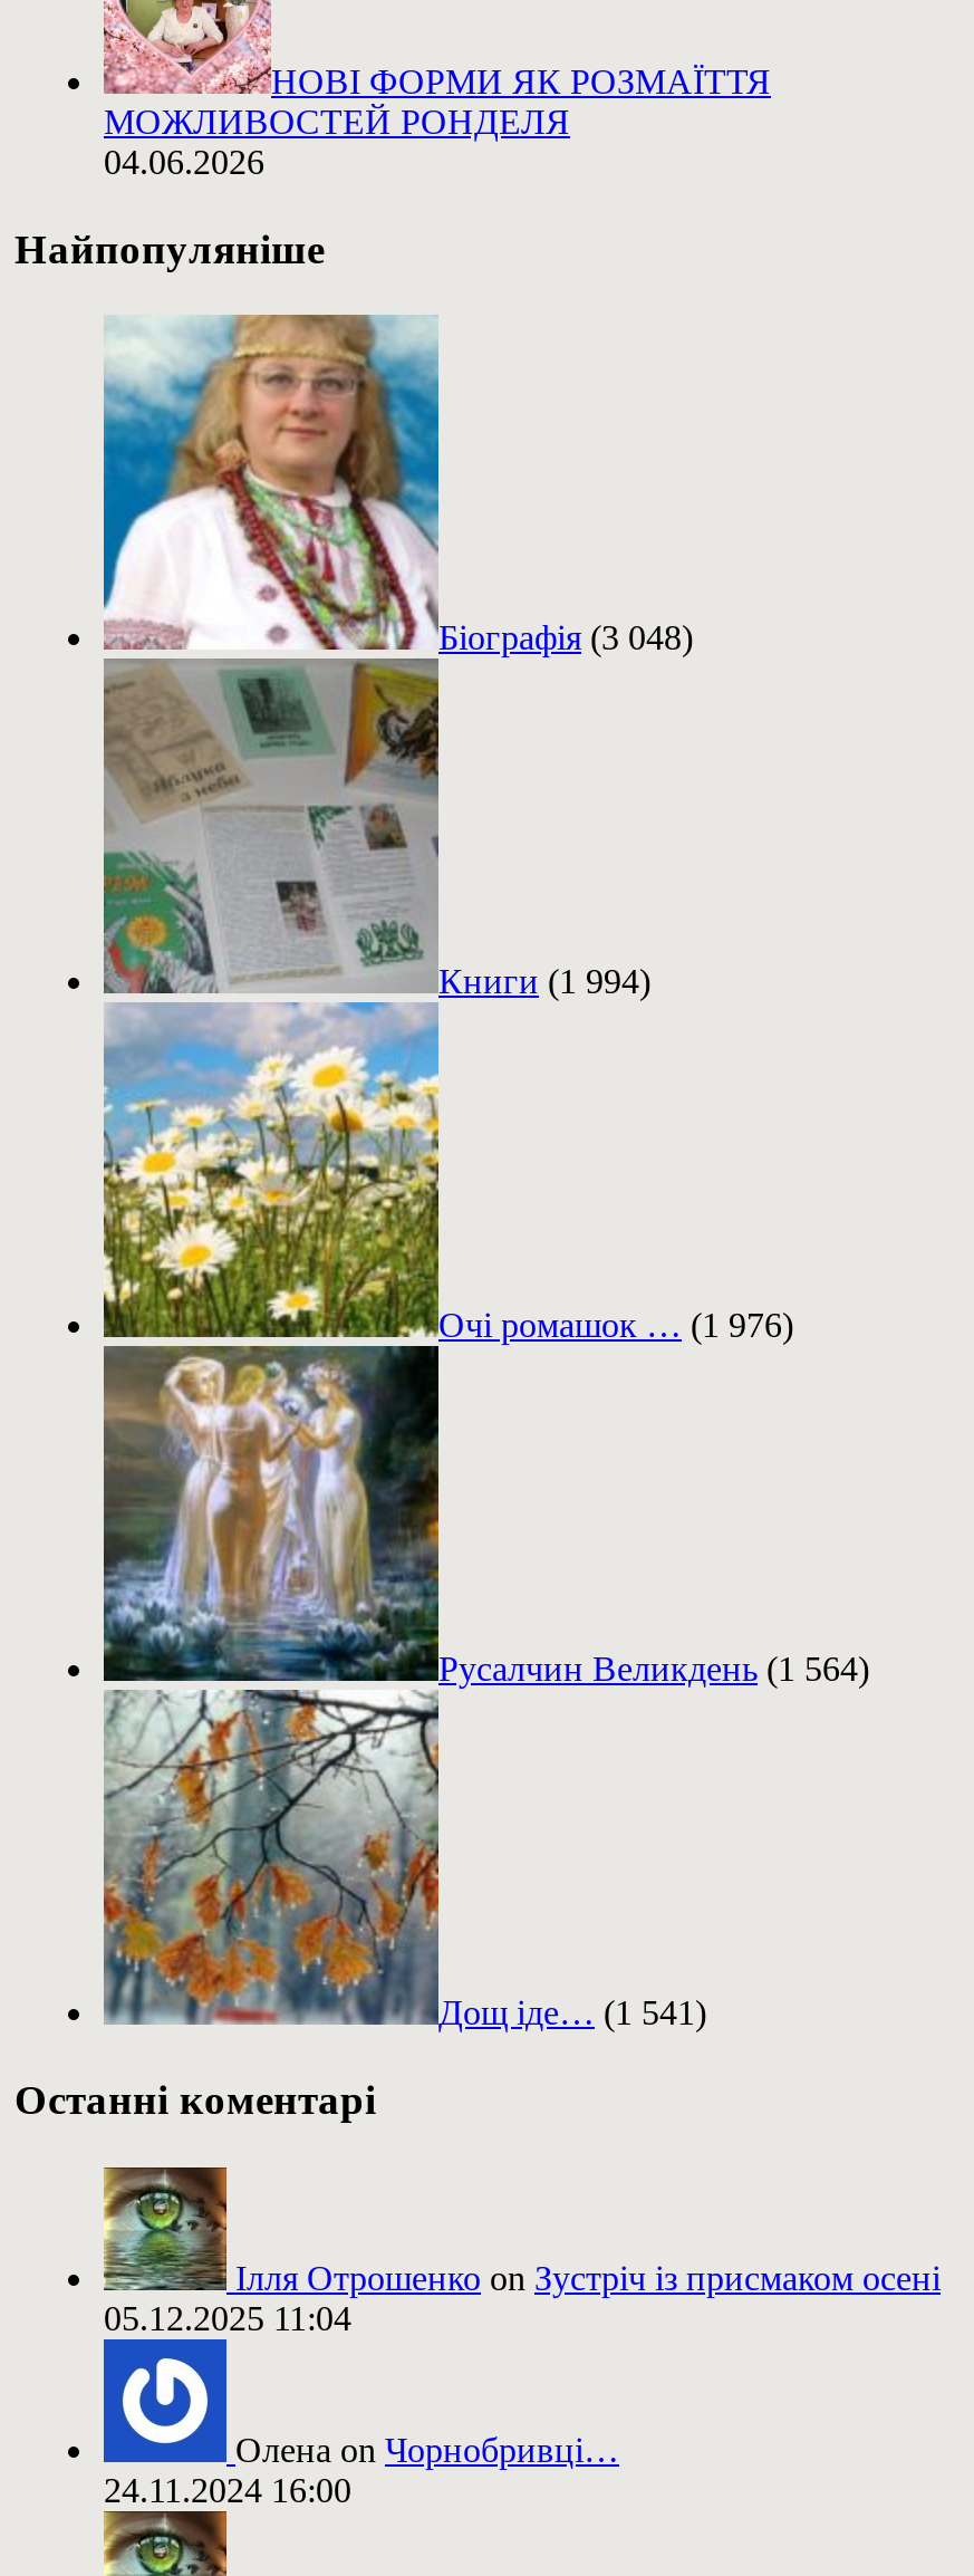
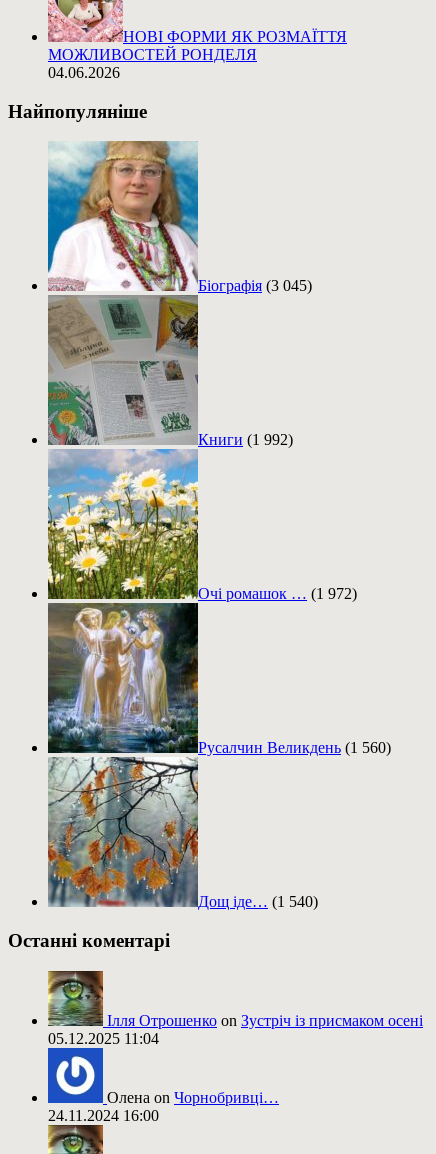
- Біографія (3 048)
+ Біографія (3 045)

- Книги (1 994)
+ Книги (1 992)

- Очі ромашок … (1 976)
+ Очі ромашок … (1 972)

- Русалчин Великдень (1 564)
+ Русалчин Великдень (1 560)

- Дощ іде… (1 541)
+ Дощ іде… (1 540)
